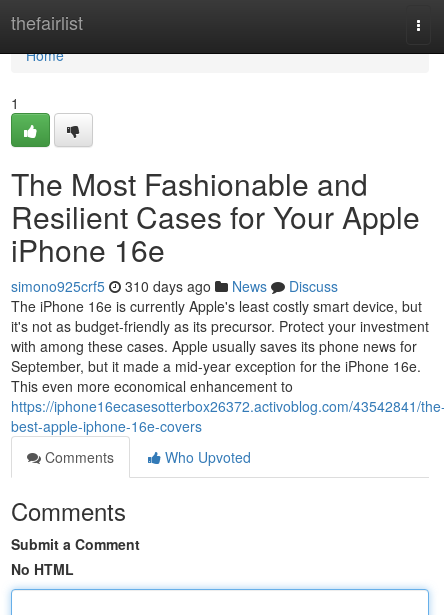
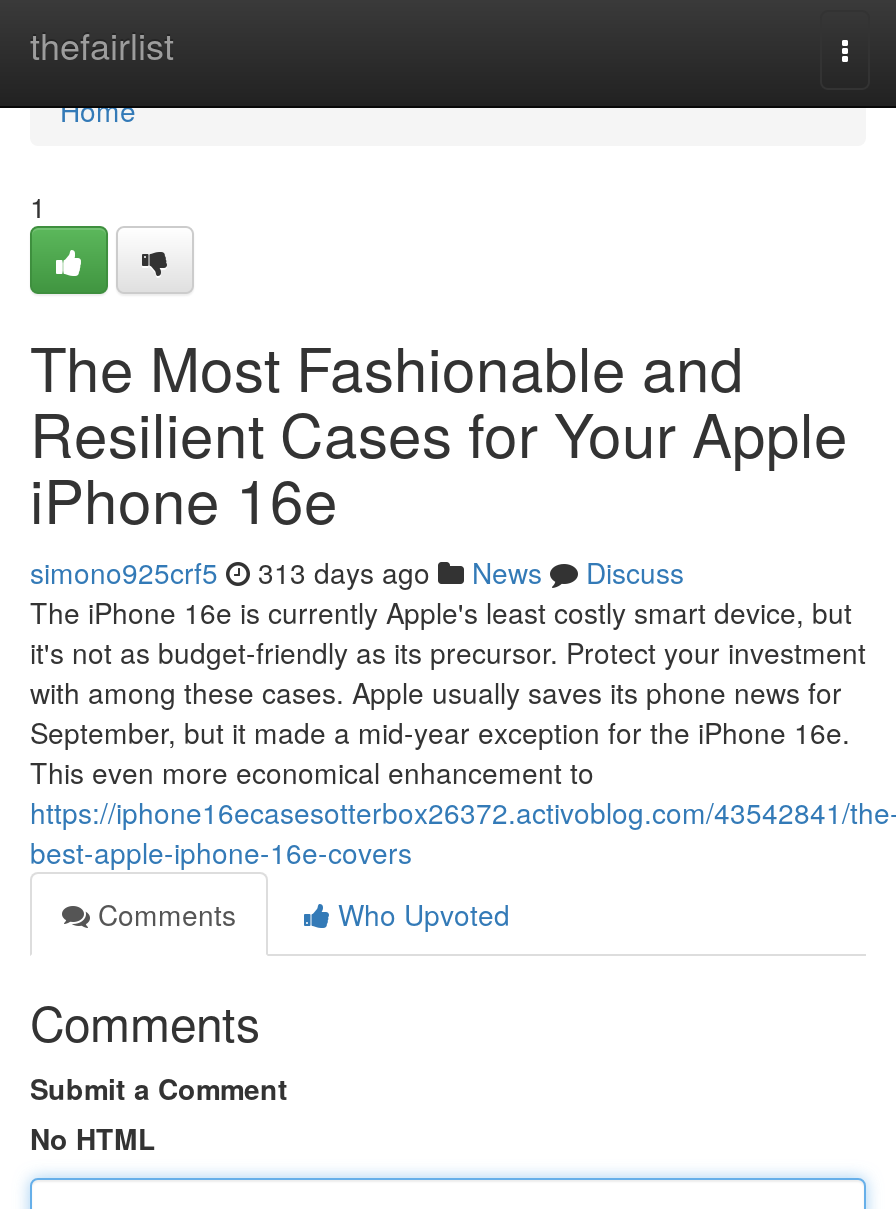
- simono925crf5 310 days ago News Discuss
+ simono925crf5 313 days ago News Discuss
